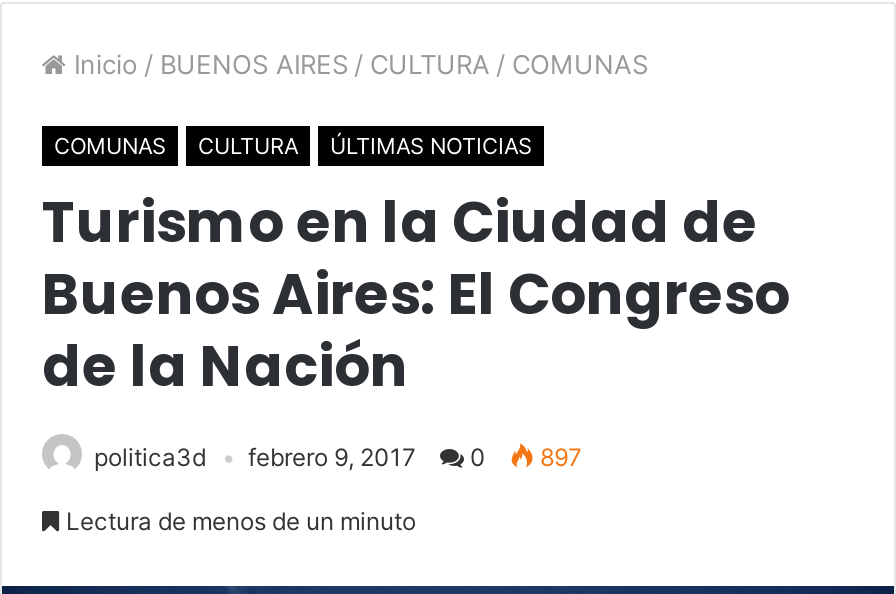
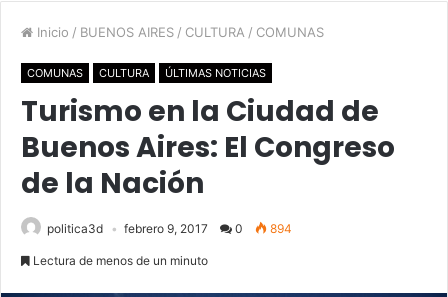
- politica3d febrero 9, 2017 0 897
+ politica3d febrero 9, 2017 0 894
